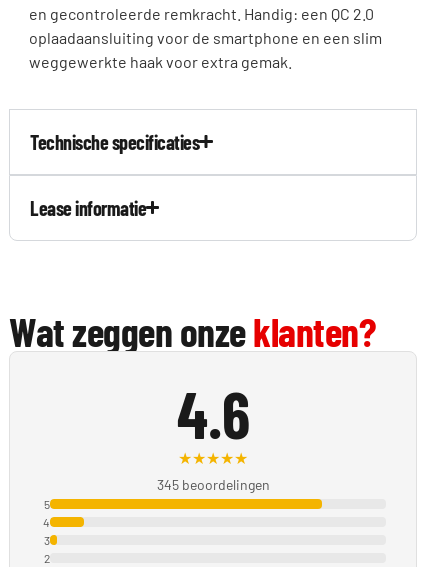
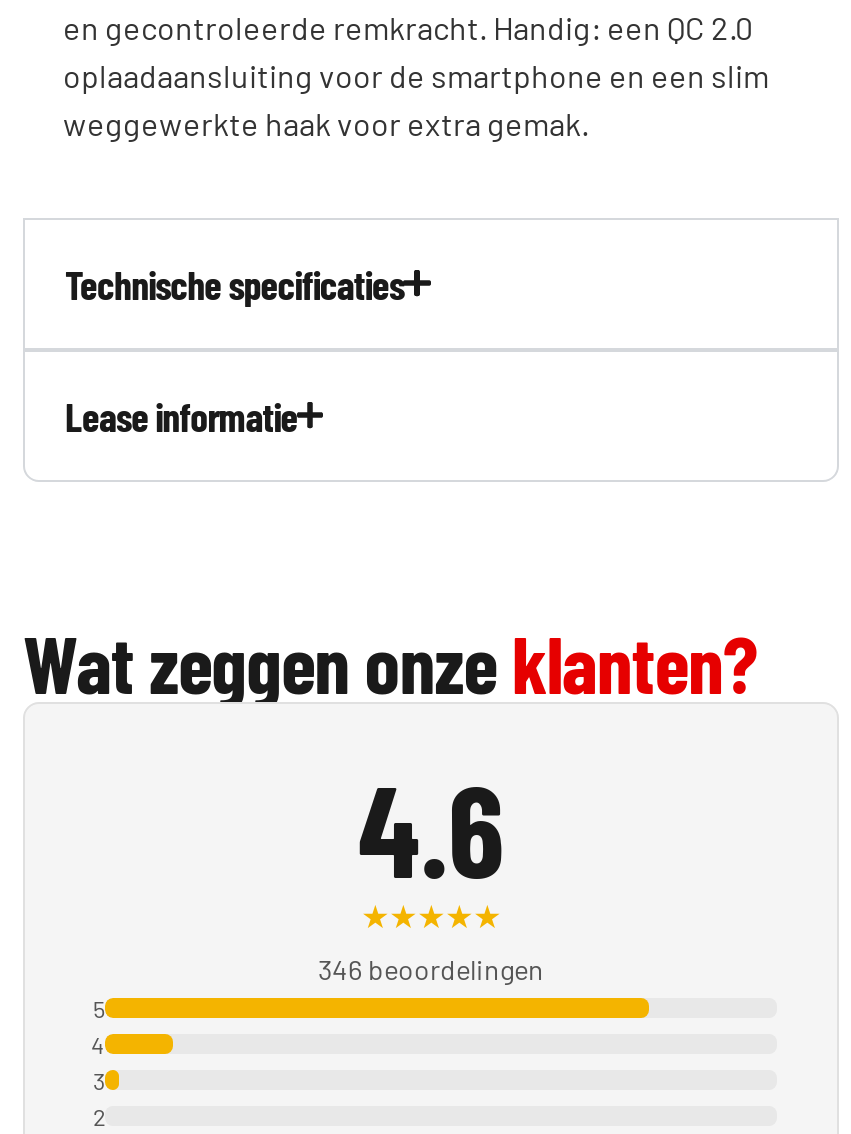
- 345 beoordelingen
+ 346 beoordelingen
